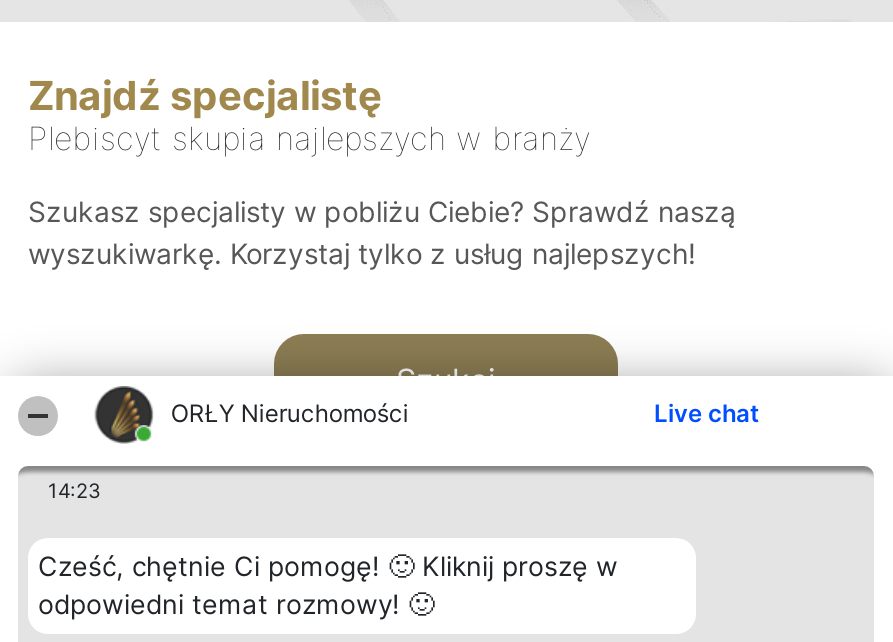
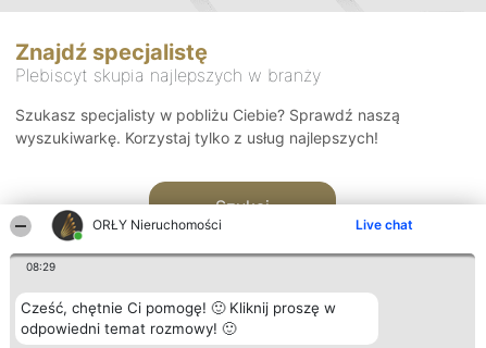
- 14:23
+ 08:29
